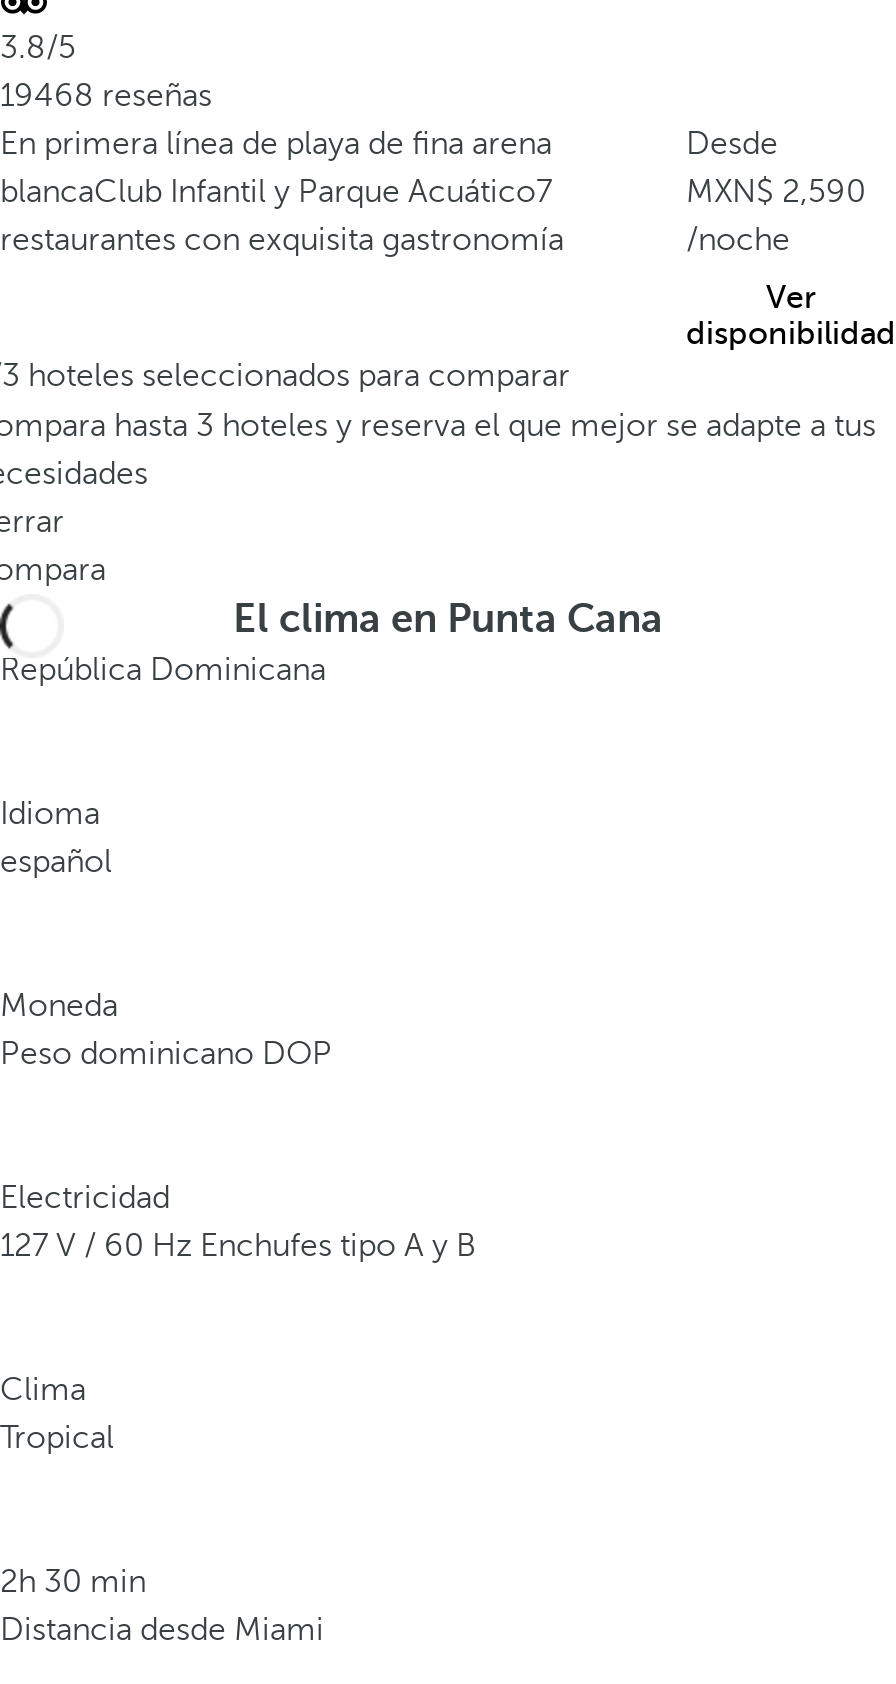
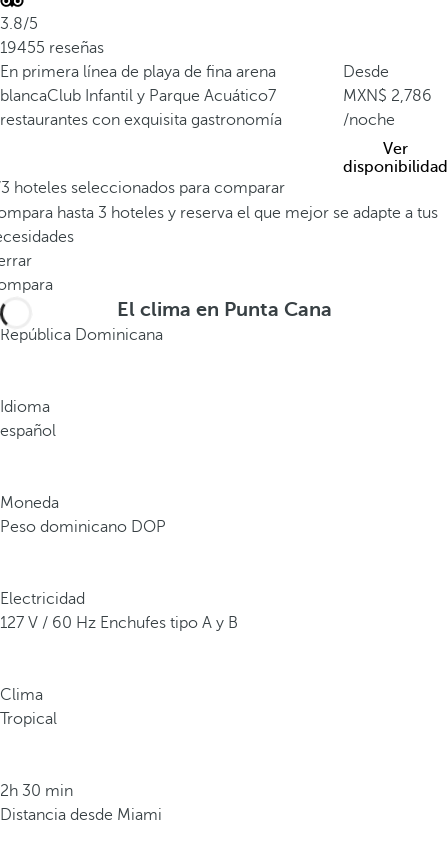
- 19468 reseñas
+ 19455 reseñas

- 2,590
+ 2,786
